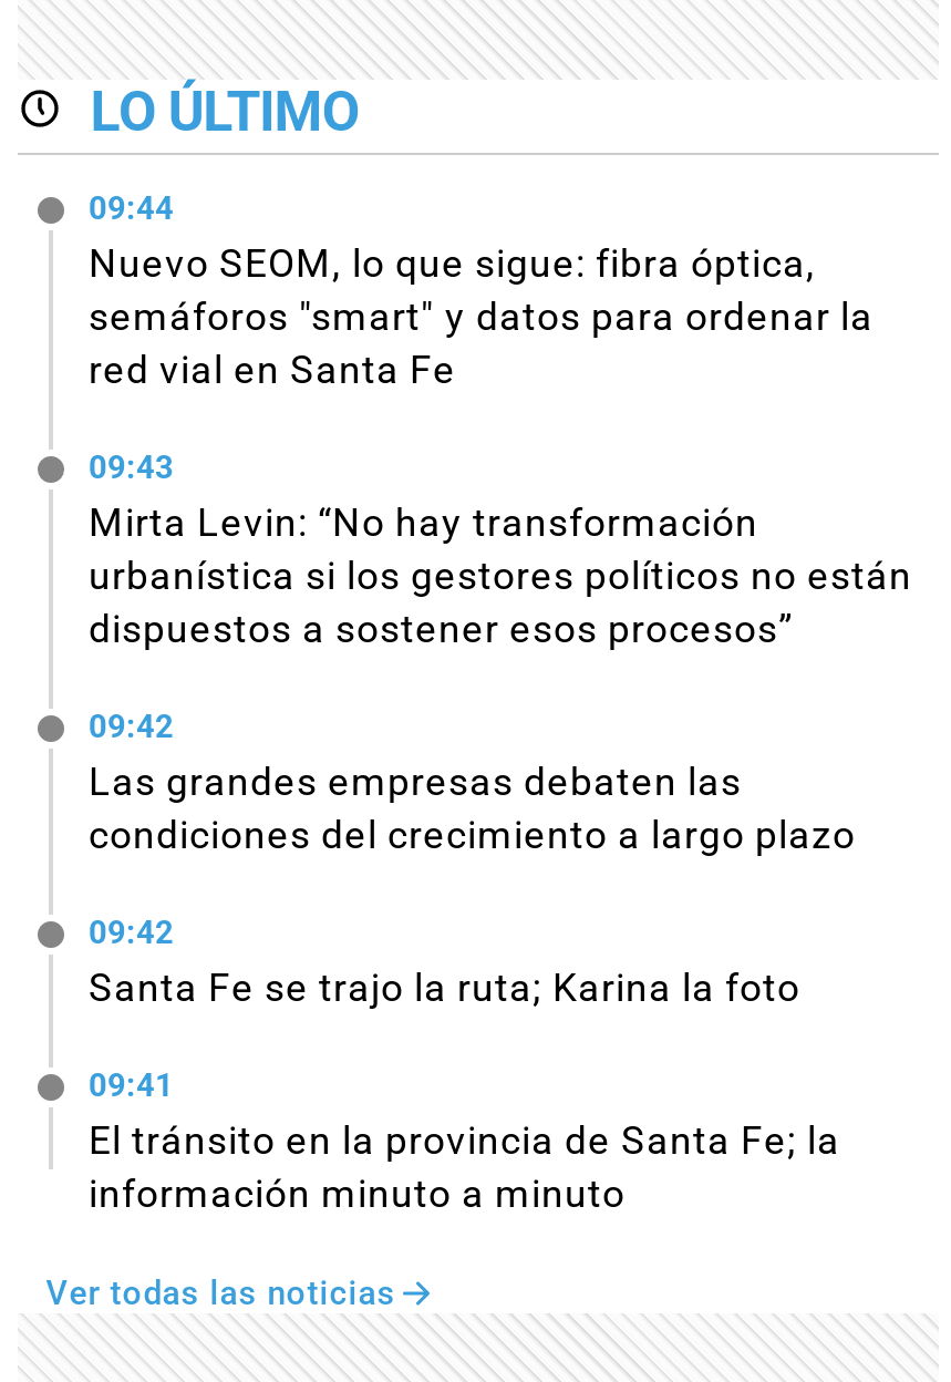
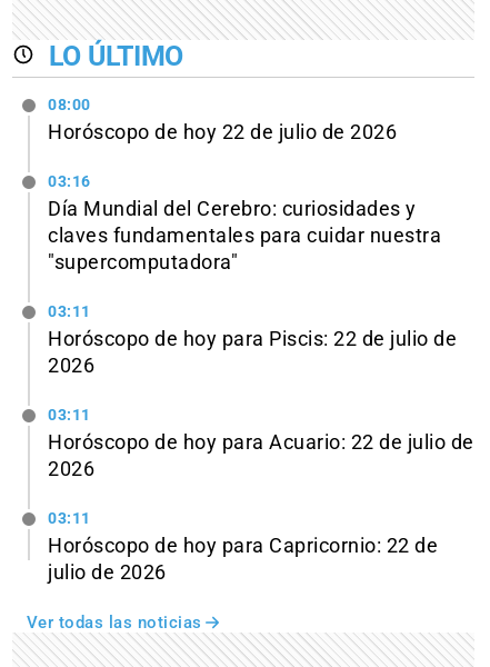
- 09:44
- Nuevo SEOM, lo que sigue: fibra óptica,
- semáforos "smart" y datos para ordenar la
- red vial en Santa Fe
+ 08:00
+ Horóscopo de hoy 22 de julio de 2026

- 09:43
- Mirta Levin: “No hay transformación
- urbanística si los gestores políticos no están
- dispuestos a sostener esos procesos”
+ 03:16
+ Día Mundial del Cerebro: curiosidades y
+ claves fundamentales para cuidar nuestra
+ "supercomputadora"

- 09:42
- Las grandes empresas debaten las
- condiciones del crecimiento a largo plazo
+ 03:11
+ Horóscopo de hoy para Piscis: 22 de julio de
+ 2026

- 09:42
- Santa Fe se trajo la ruta; Karina la foto
+ 03:11
+ Horóscopo de hoy para Acuario: 22 de julio de
+ 2026

- 09:41
- El tránsito en la provincia de Santa Fe; la
- información minuto a minuto
+ 03:11
+ Horóscopo de hoy para Capricornio: 22 de
+ julio de 2026
